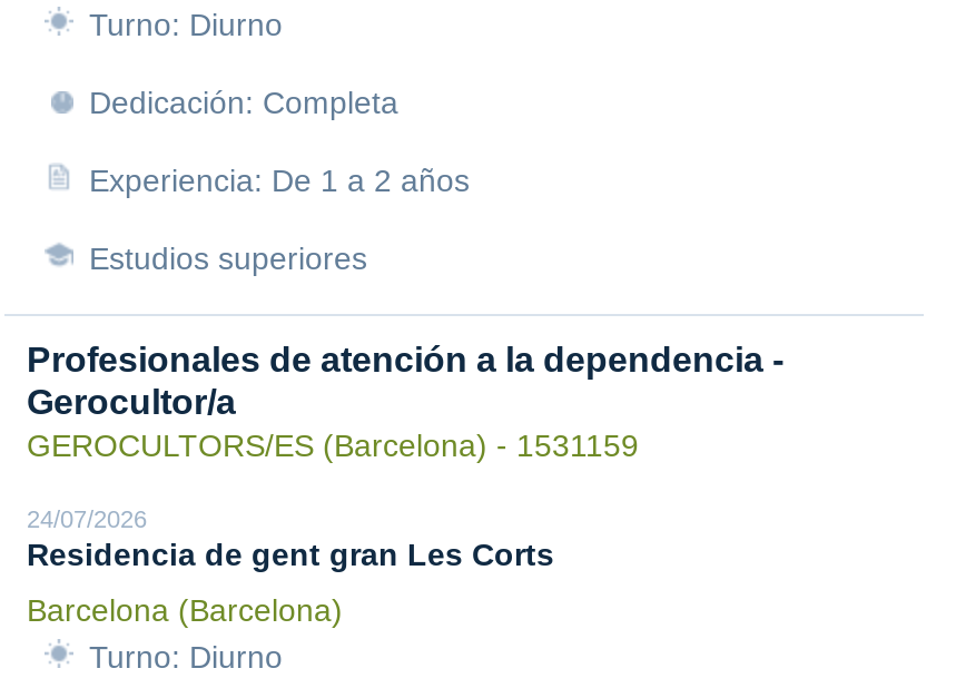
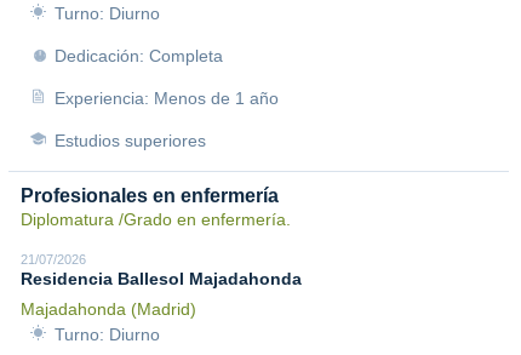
- Experiencia: De 1 a 2 años
+ Experiencia: Menos de 1 año

- Profesionales de atención a la dependencia -
- Gerocultor/a
- GEROCULTORS/ES (Barcelona) - 1531159
+ Profesionales en enfermería
+ Diplomatura /Grado en enfermería.

- 24/07/2026
- Residencia de gent gran Les Corts
+ 21/07/2026
+ Residencia Ballesol Majadahonda

- Barcelona (Barcelona)
+ Majadahonda (Madrid)
